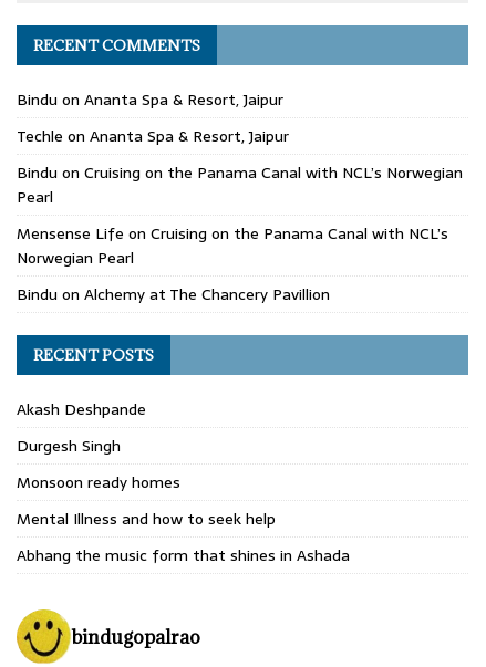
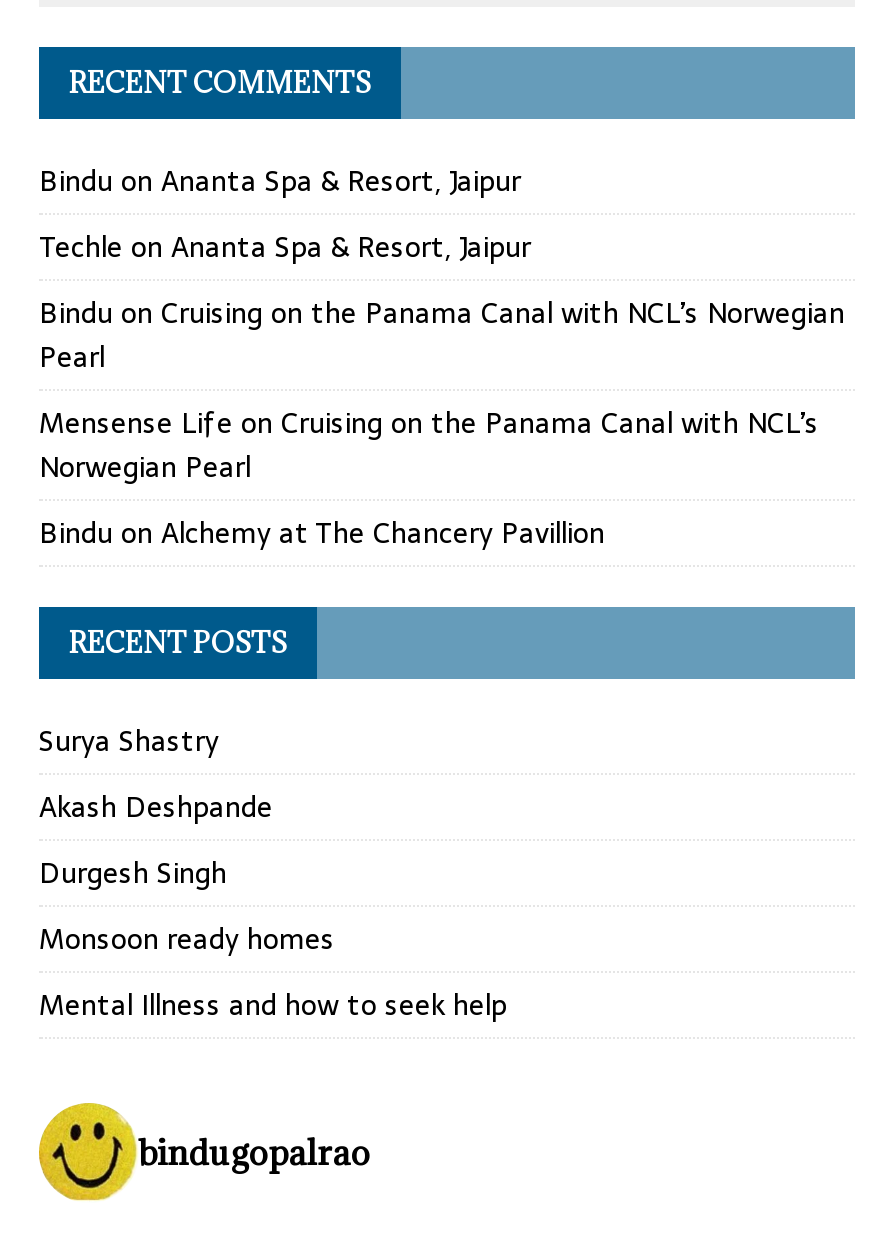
+ Surya Shastry

moved down: Akash Deshpande | Durgesh Singh | Monsoon ready homes | Mental Illness and how to seek help

- Abhang the music form that shines in Ashada
